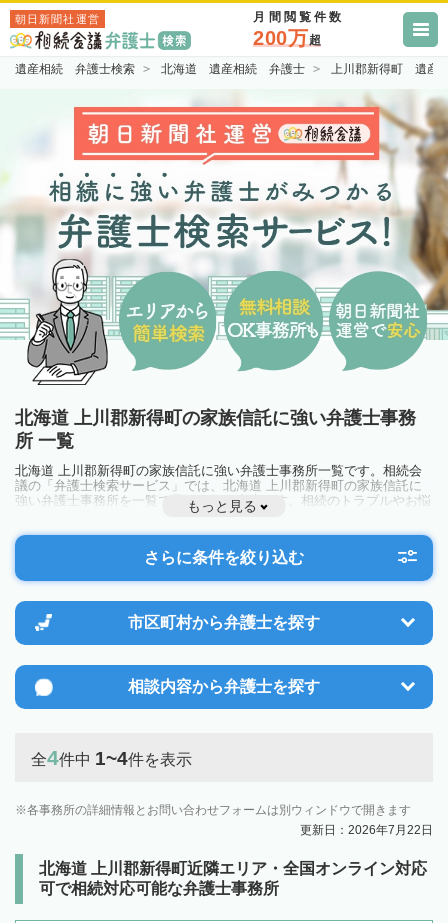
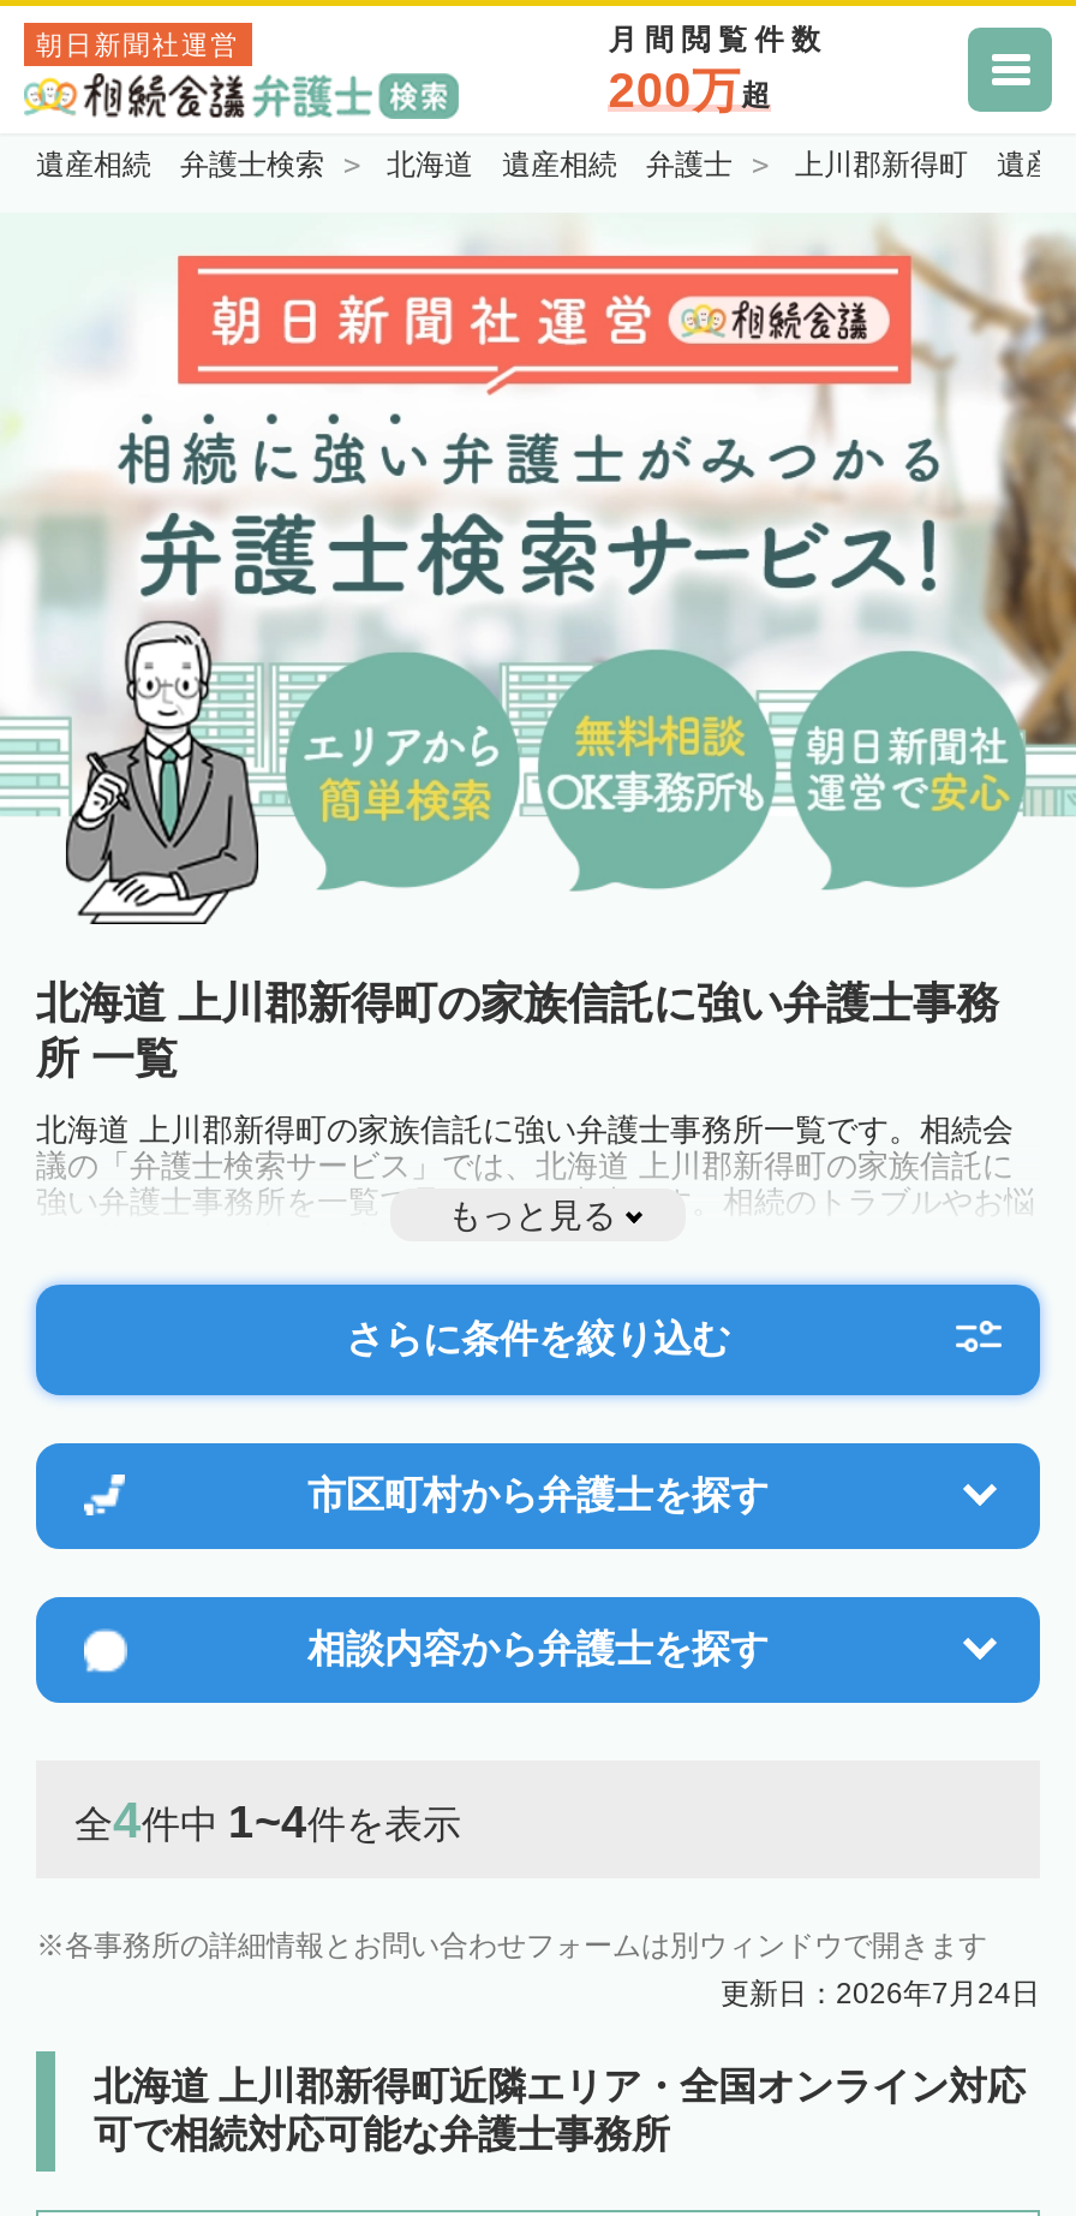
- 更新日：2026年7月22日
+ 更新日：2026年7月24日
